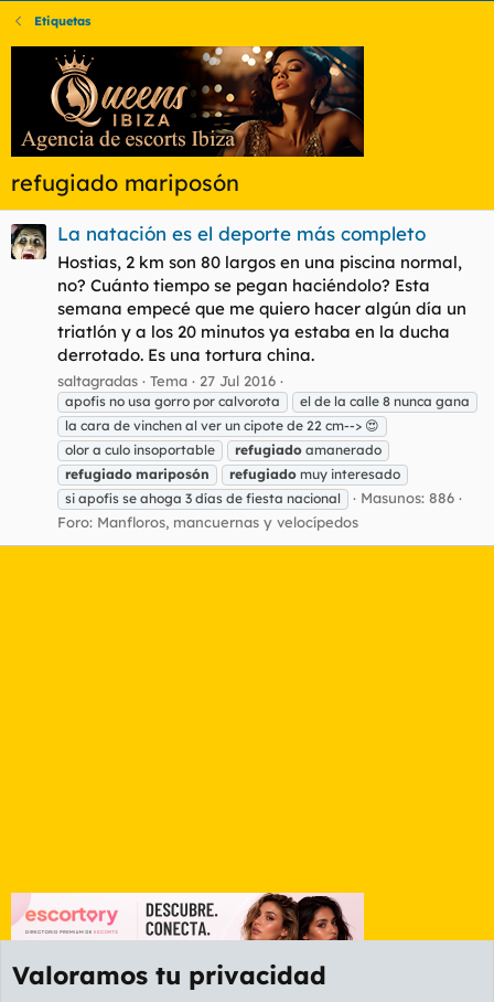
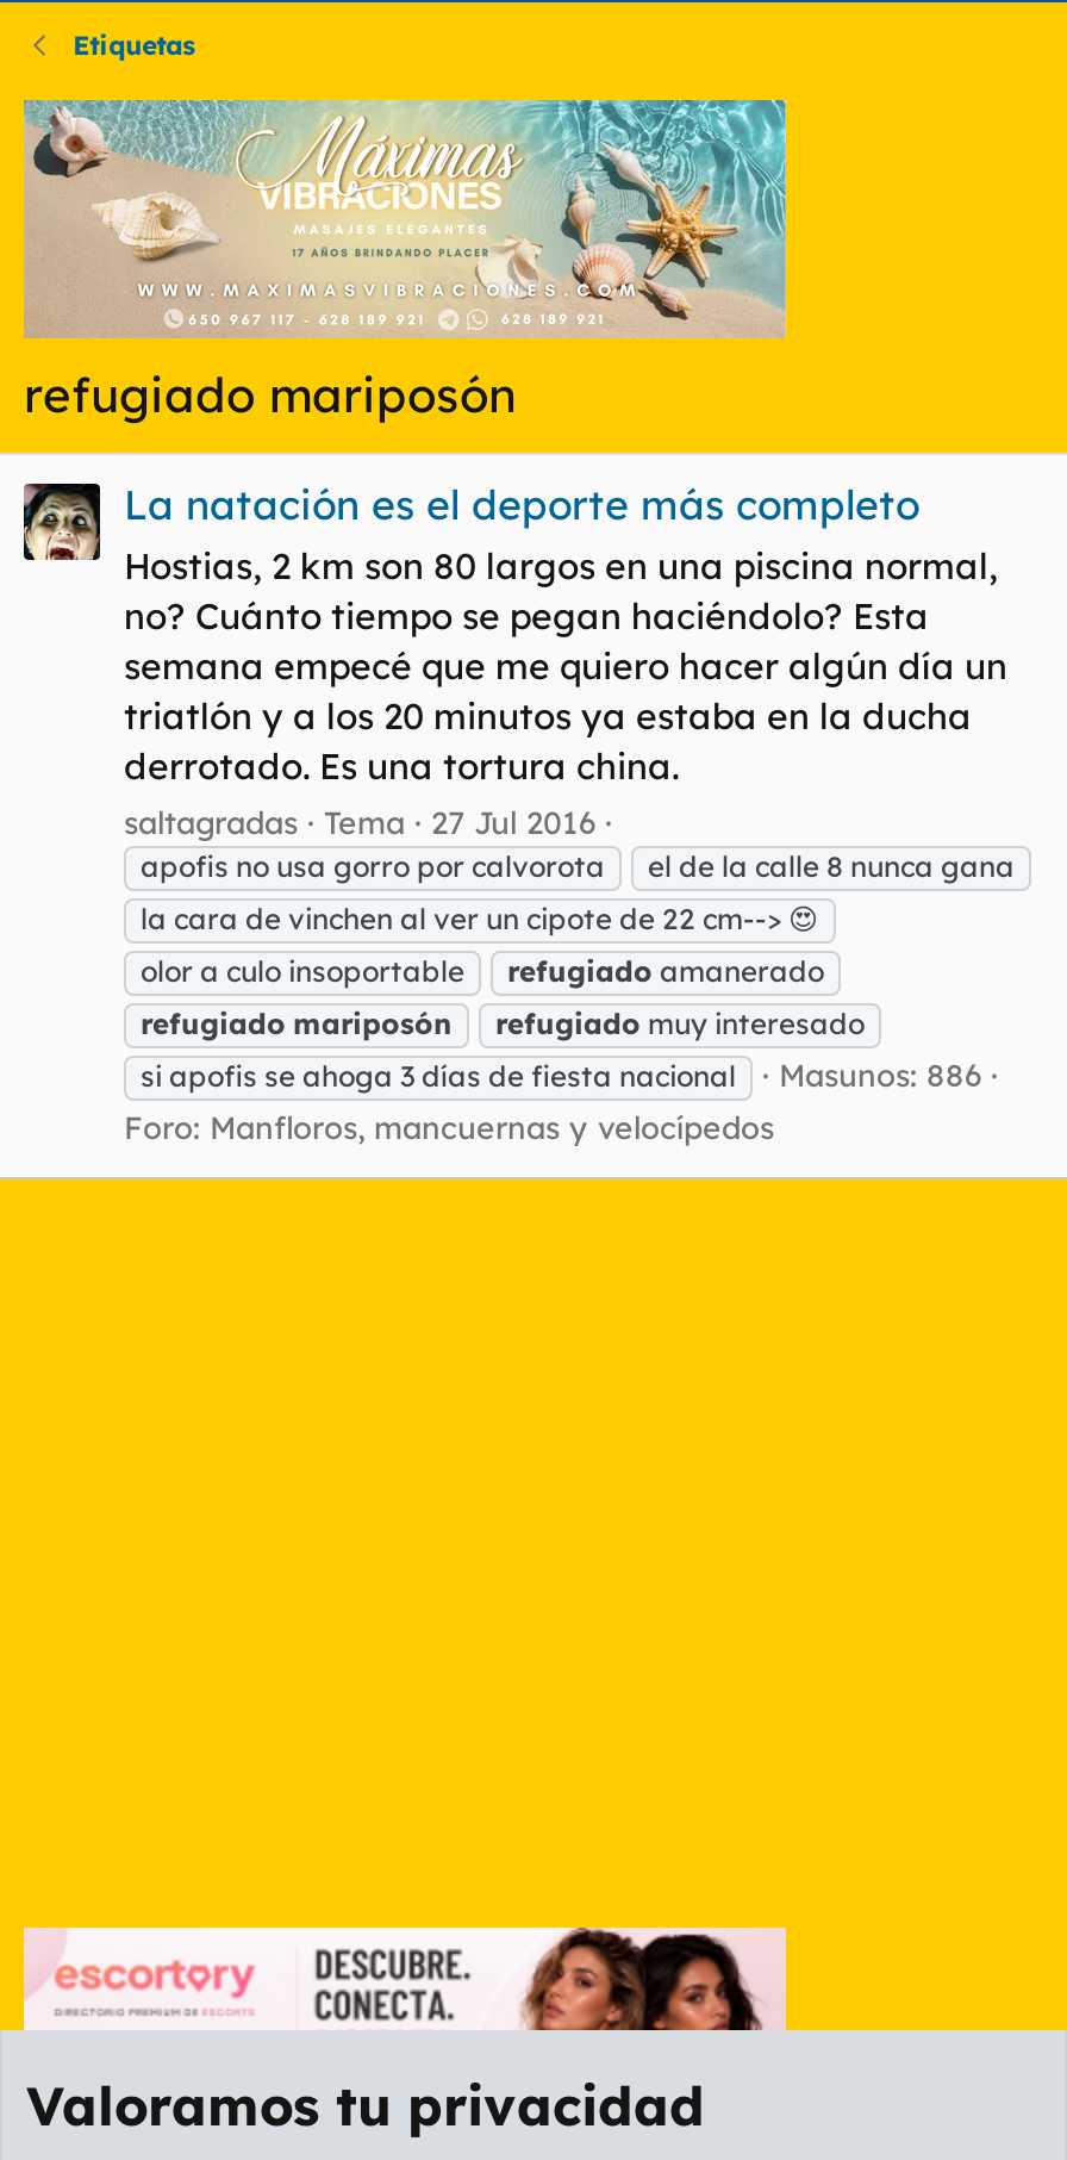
- [image]
+ [image]
